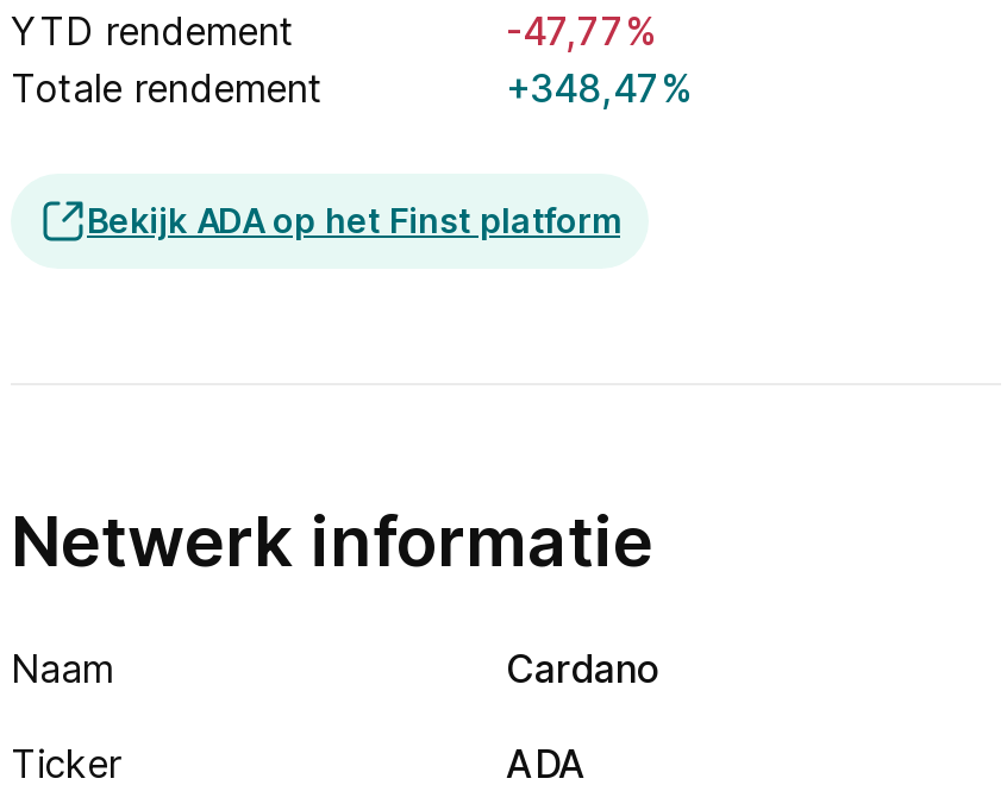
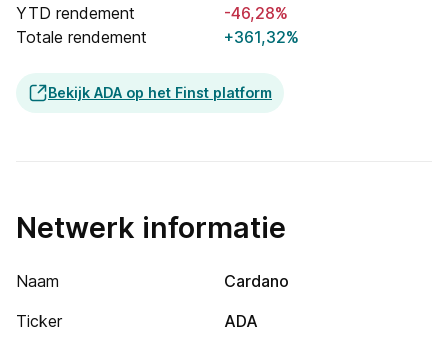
- -47,77%
+ -46,28%

- +348,47%
+ +361,32%
